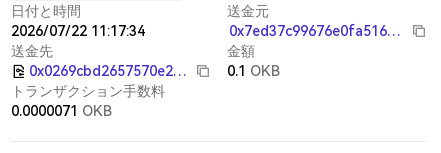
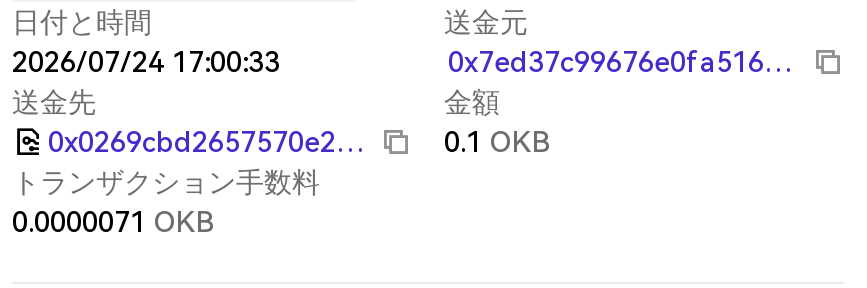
- 2026/07/22 11:17:34
+ 2026/07/24 17:00:33
